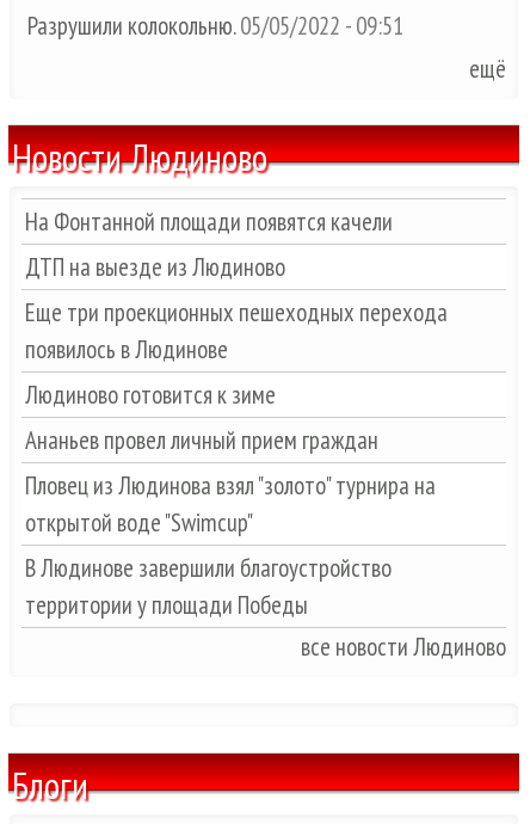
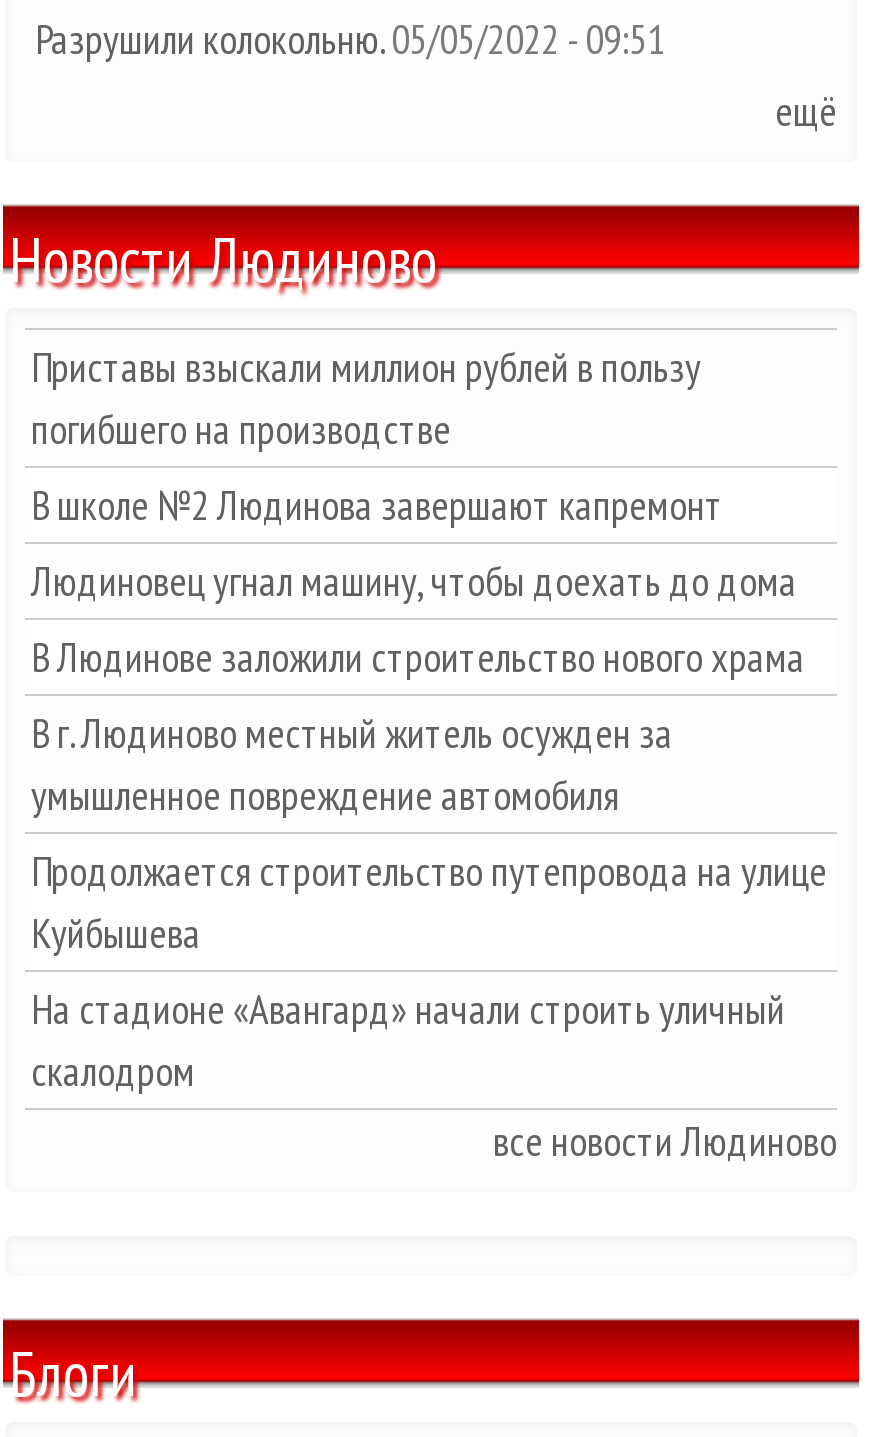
- На Фонтанной площади появятся качели
- ДТП на выезде из Людиново
- Еще три проекционных пешеходных перехода
- появилось в Людинове
- Людиново готовится к зиме
- Ананьев провел личный прием граждан
- Пловец из Людинова взял "золото" турнира на
- открытой воде "Swimcup"
- В Людинове завершили благоустройство
- территории у площади Победы
+ Приставы взыскали миллион рублей в пользу
+ погибшего на производстве
+ В школе №2 Людинова завершают капремонт
+ Людиновец угнал машину, чтобы доехать до дома
+ В Людинове заложили строительство нового храма
+ В г. Людиново местный житель осужден за
+ умышленное повреждение автомобиля
+ Продолжается строительство путепровода на улице
+ Куйбышева
+ На стадионе «Авангард» начали строить уличный
+ скалодром
